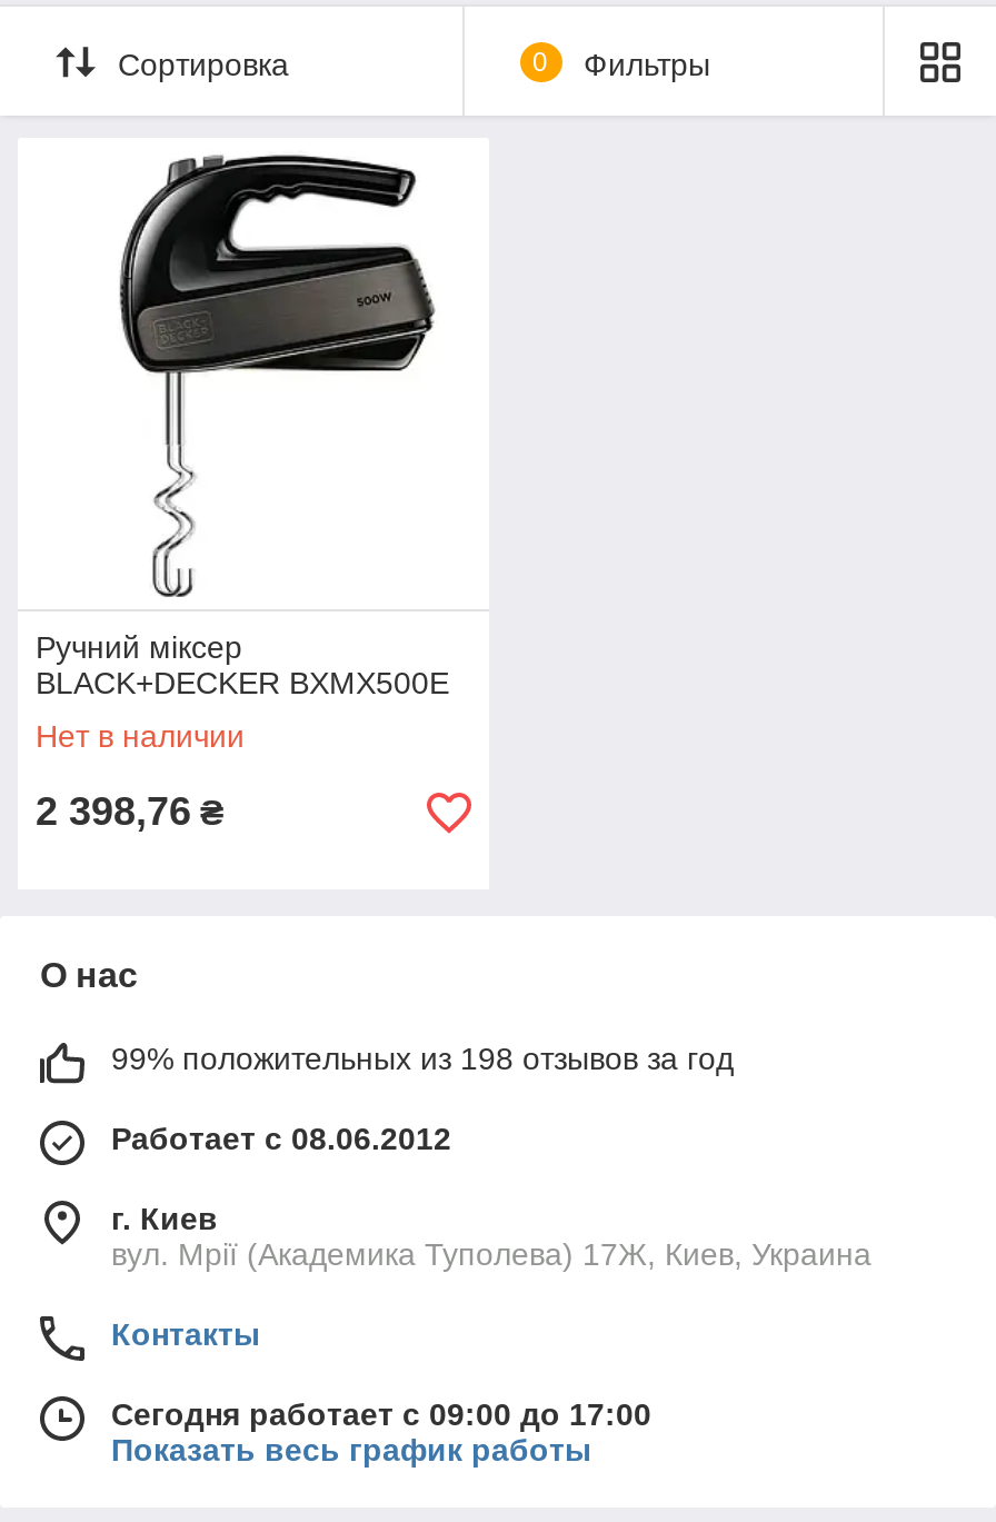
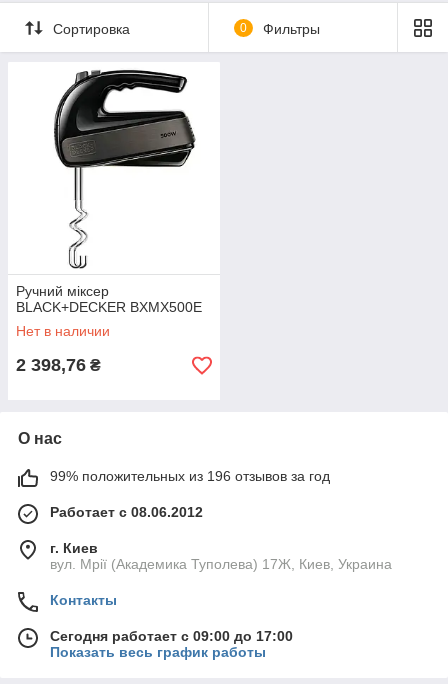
- 99% положительных из 198 отзывов за год
+ 99% положительных из 196 отзывов за год
